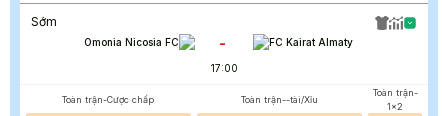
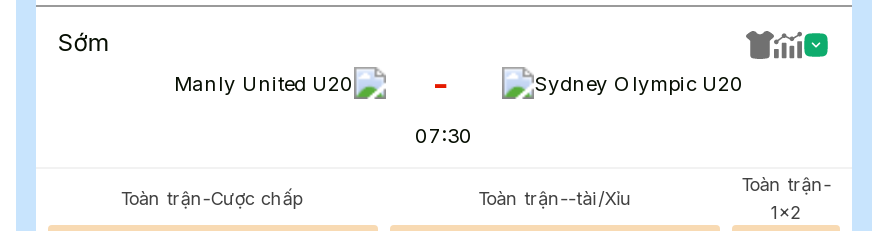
- Omonia Nicosia FC
+ Manly United U20

- FC Kairat Almaty
+ Sydney Olympic U20

- 17:00
+ 07:30
